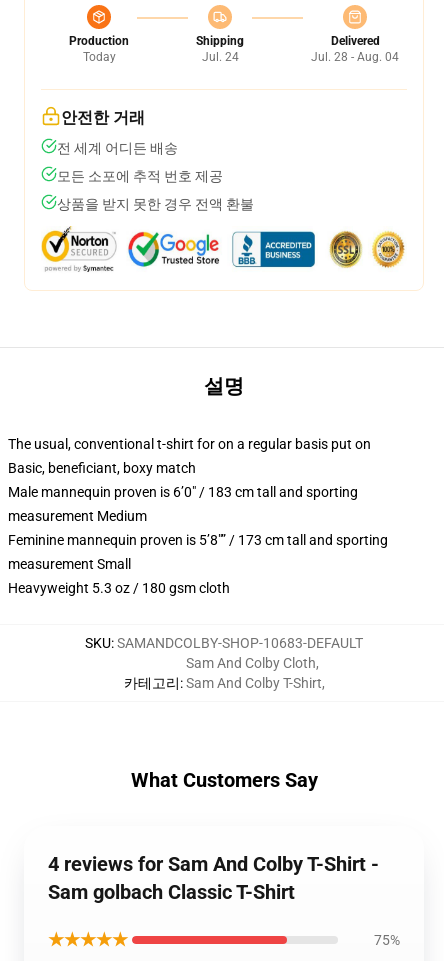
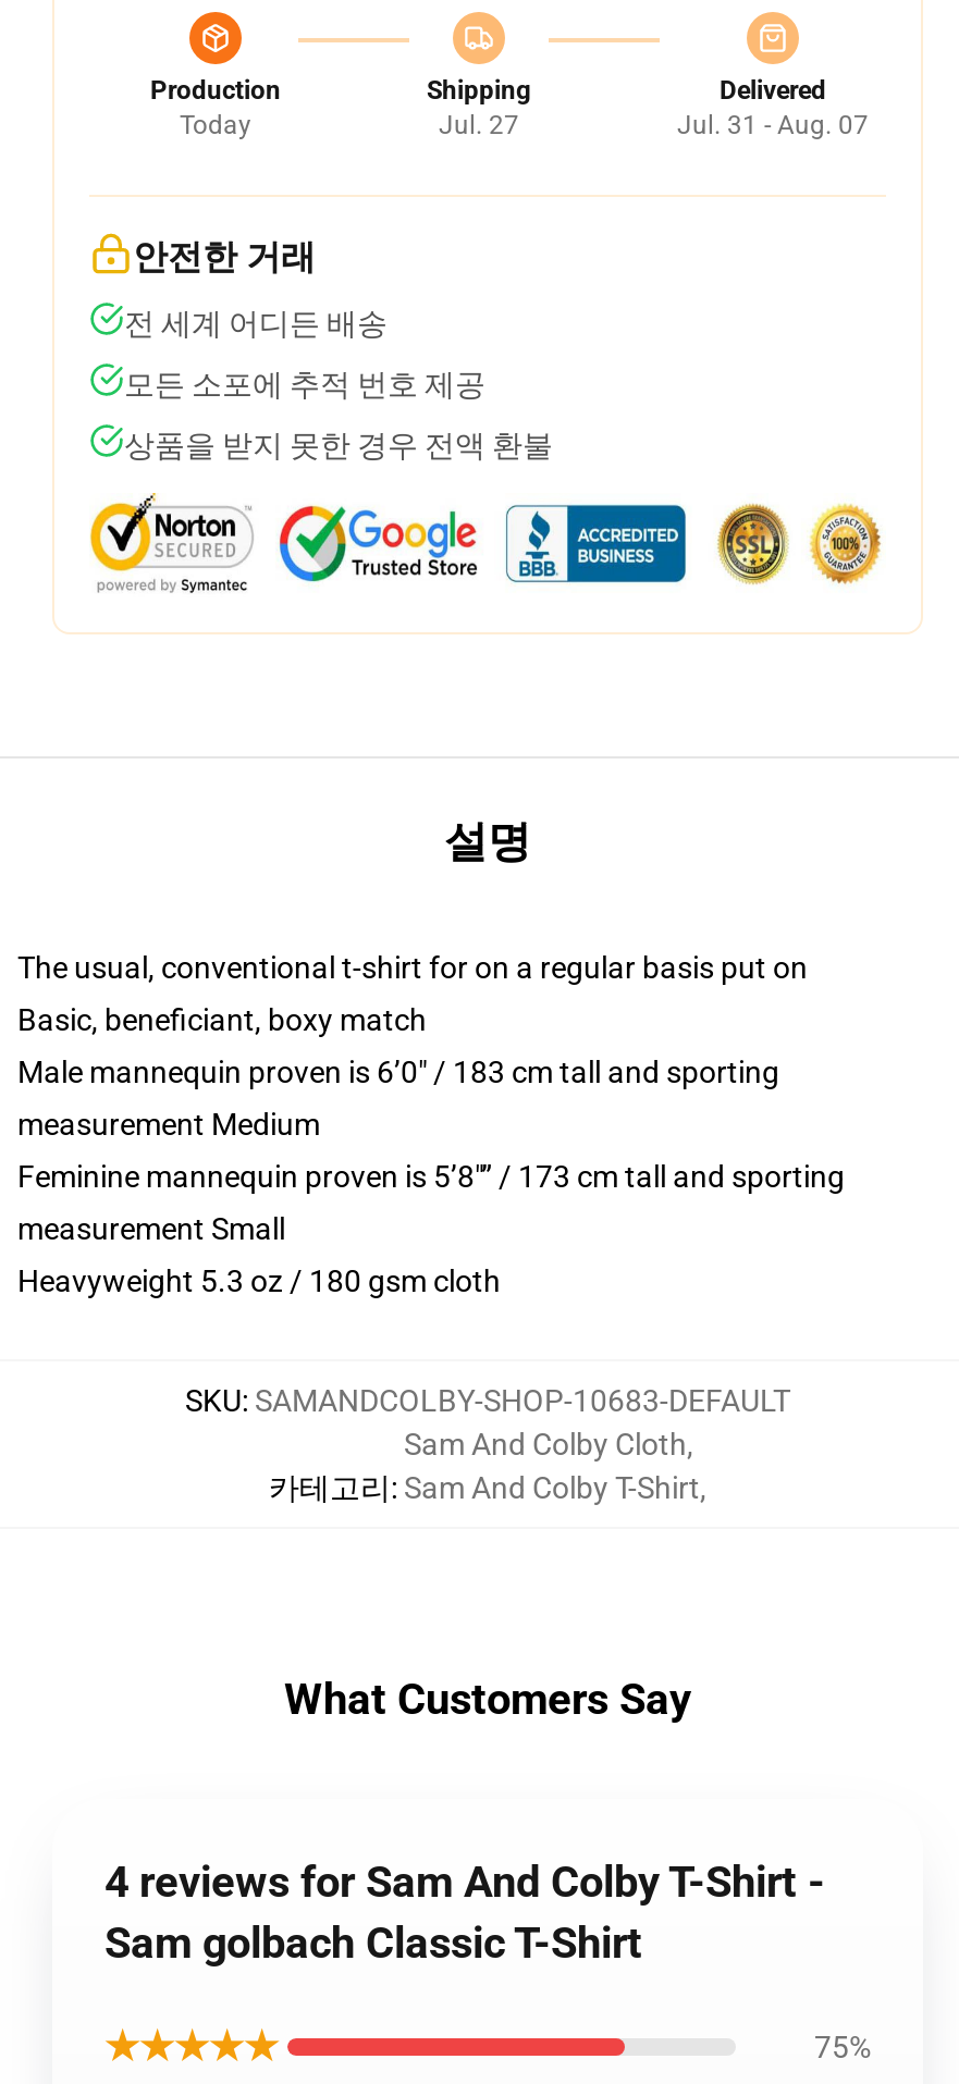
- Jul. 24
+ Jul. 27

- Jul. 28 - Aug. 04
+ Jul. 31 - Aug. 07
